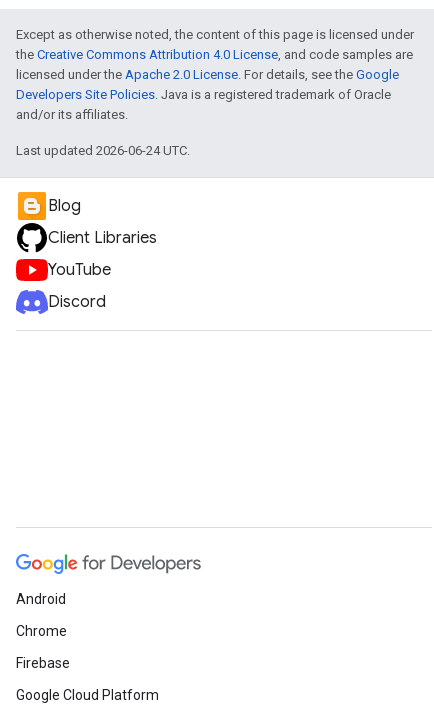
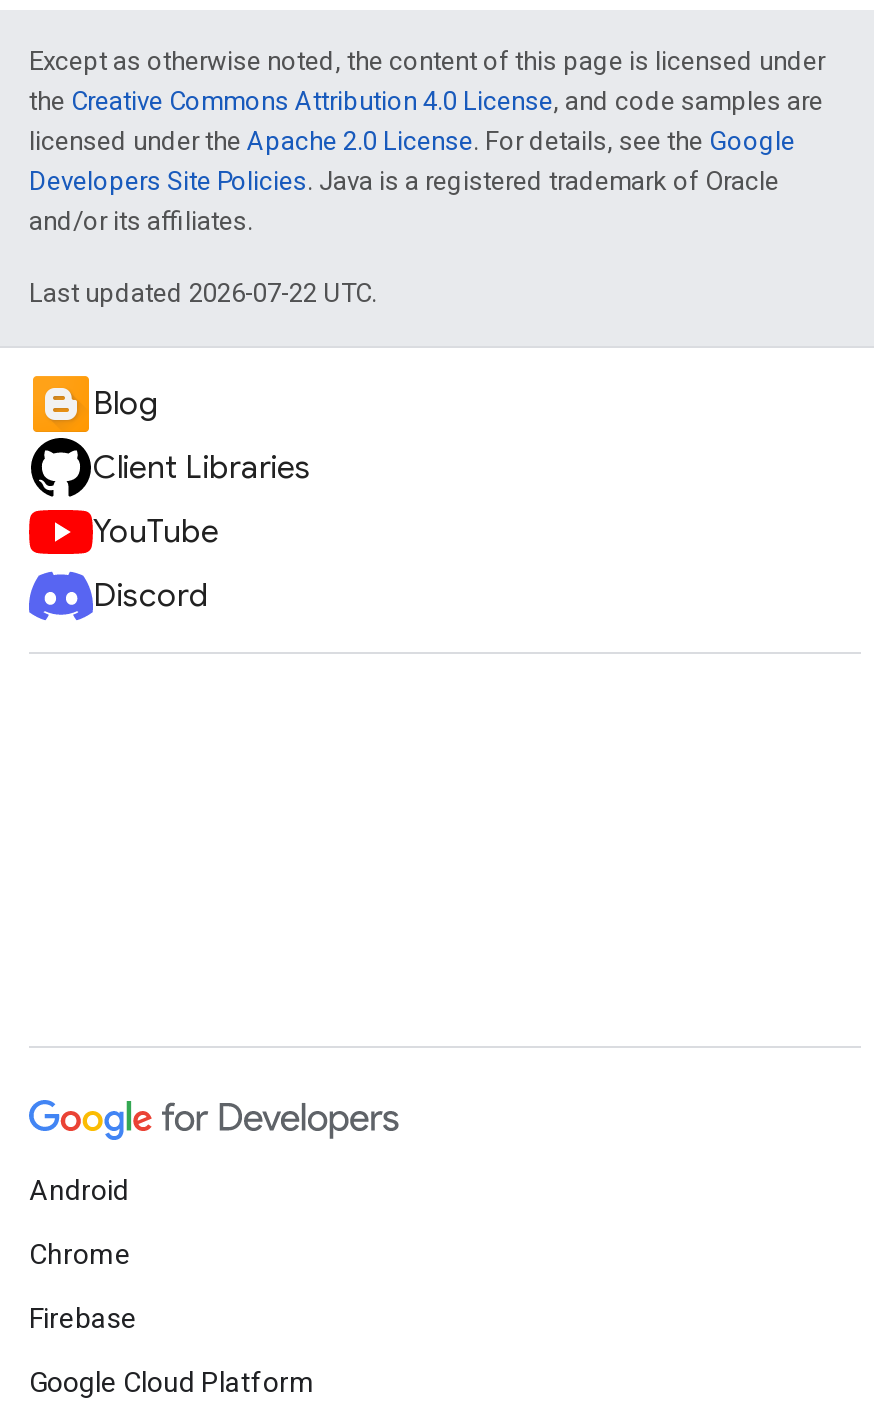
- Last updated 2026-06-24 UTC.
+ Last updated 2026-07-22 UTC.
